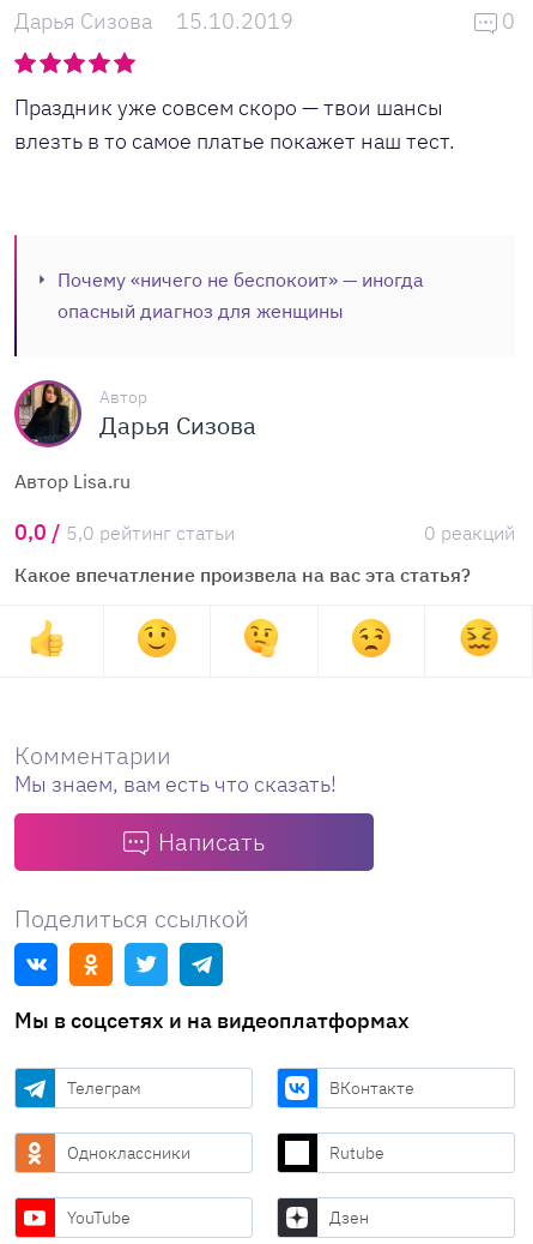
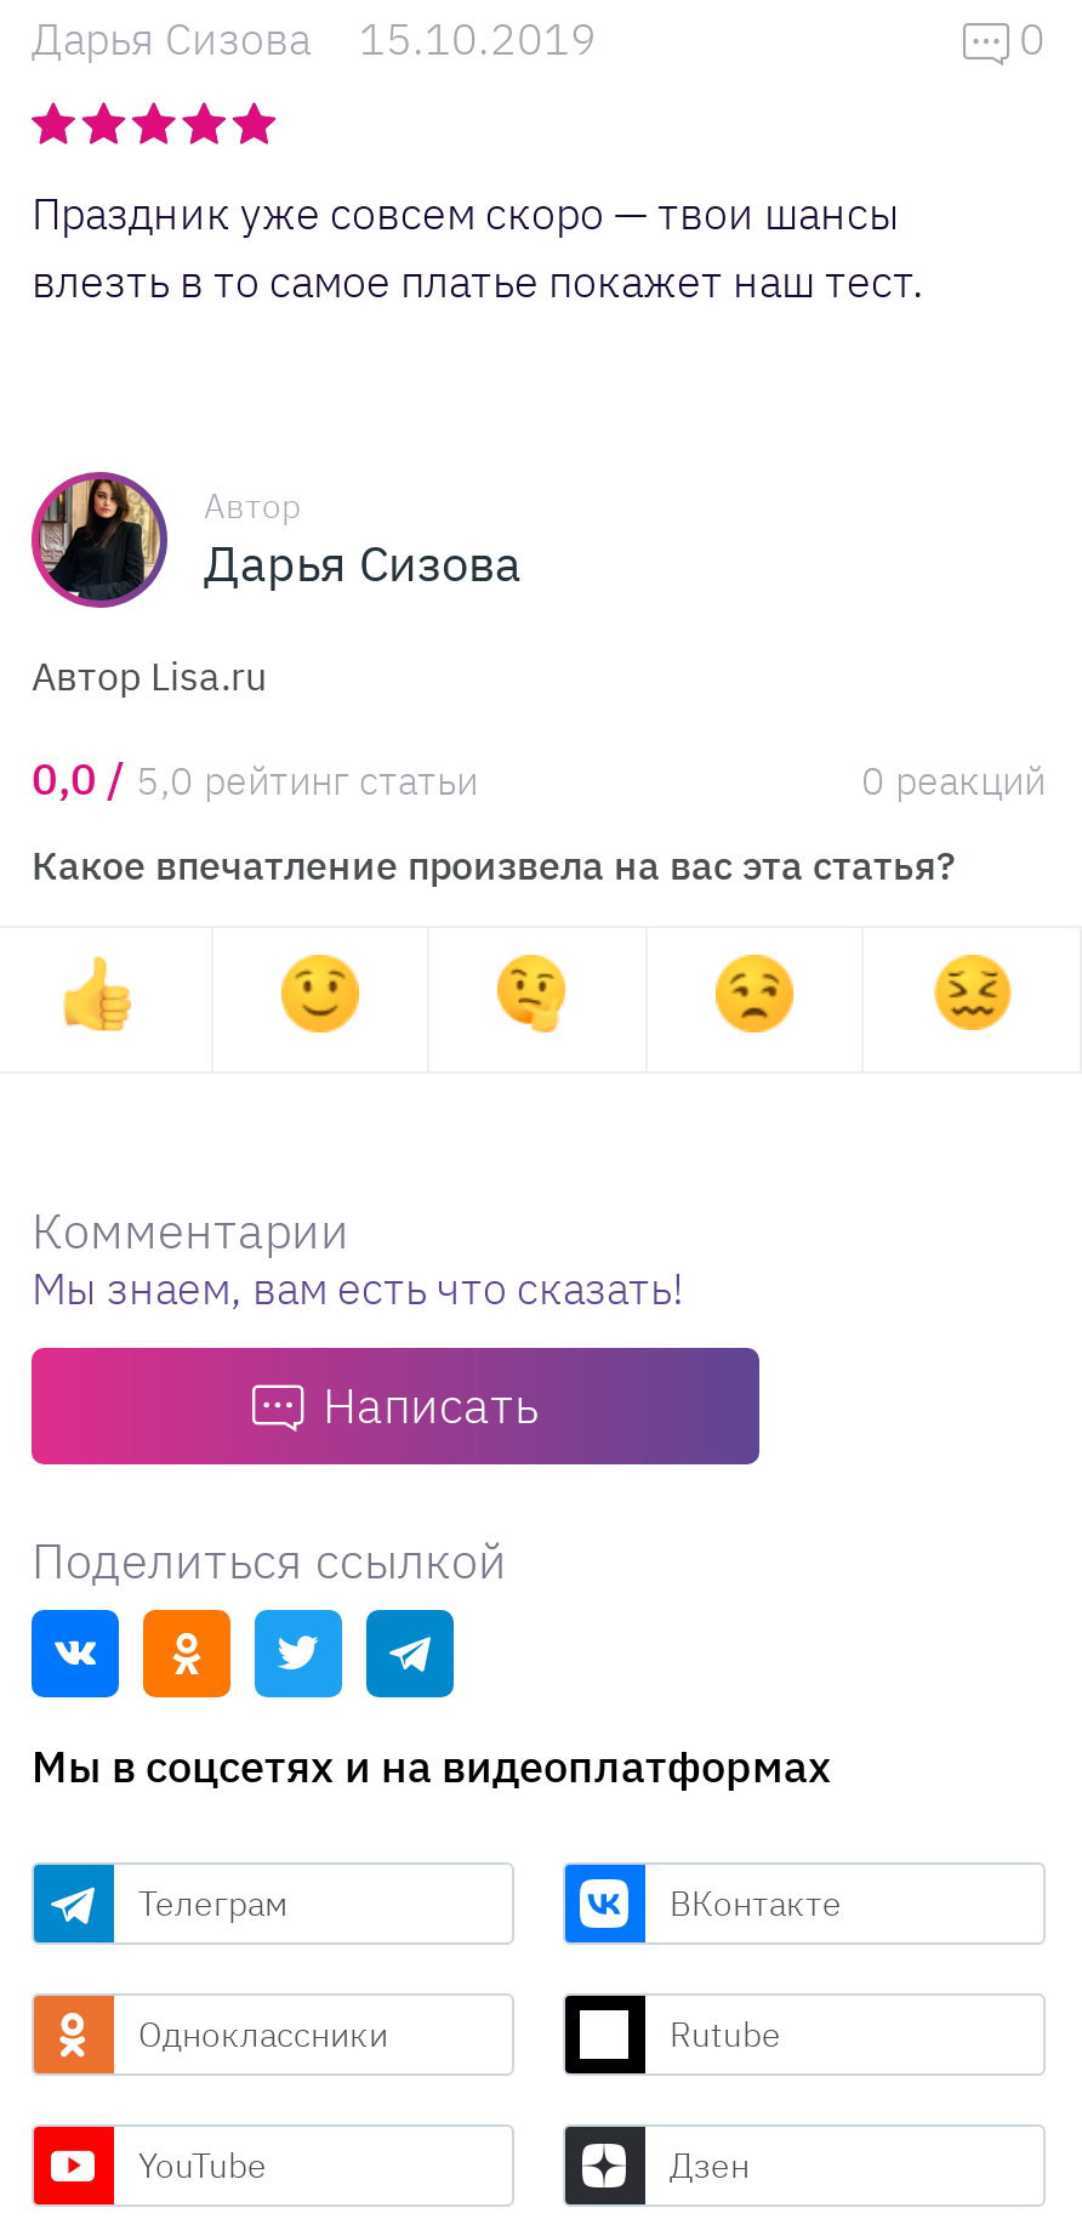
- Почему «ничего не беспокоит» — иногда
- опасный диагноз для женщины
